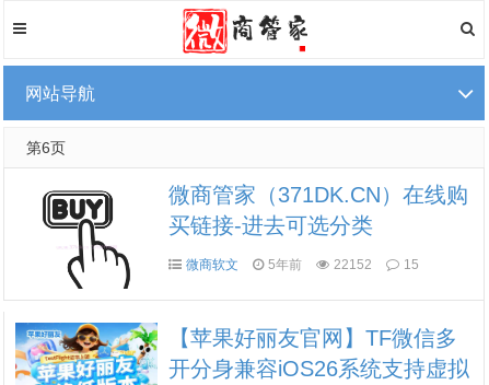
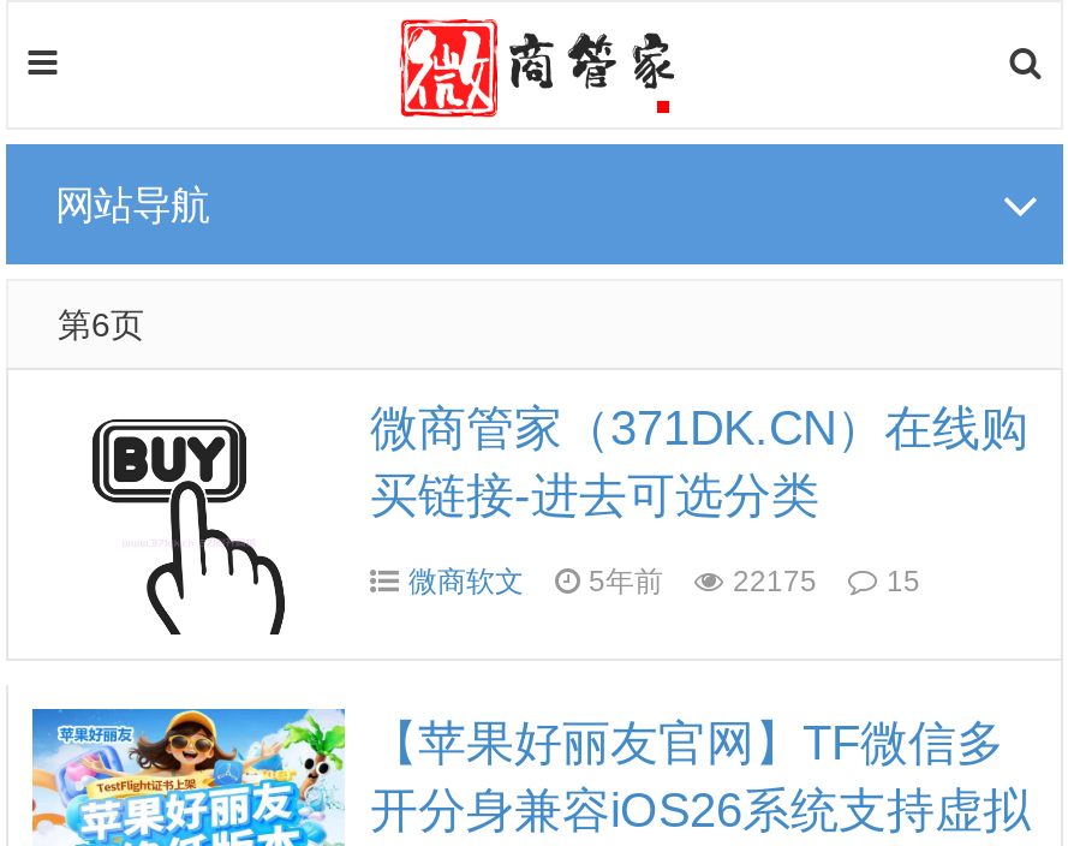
- 22152
+ 22175
